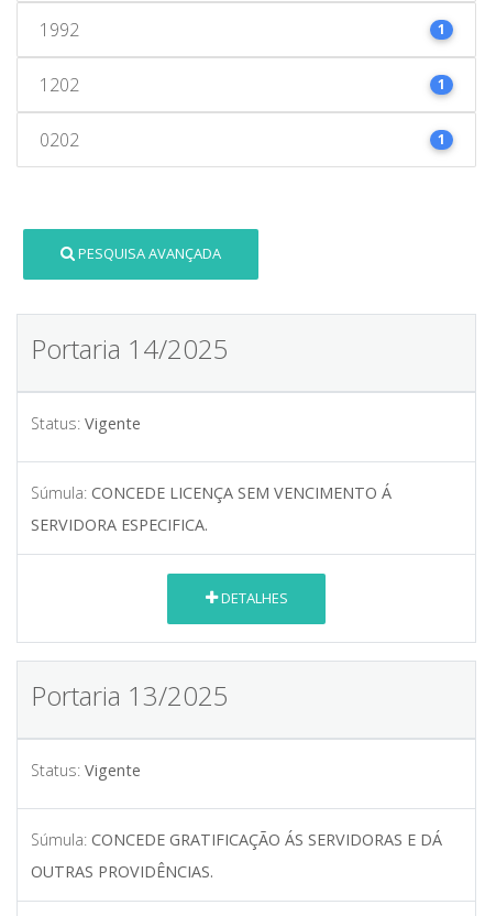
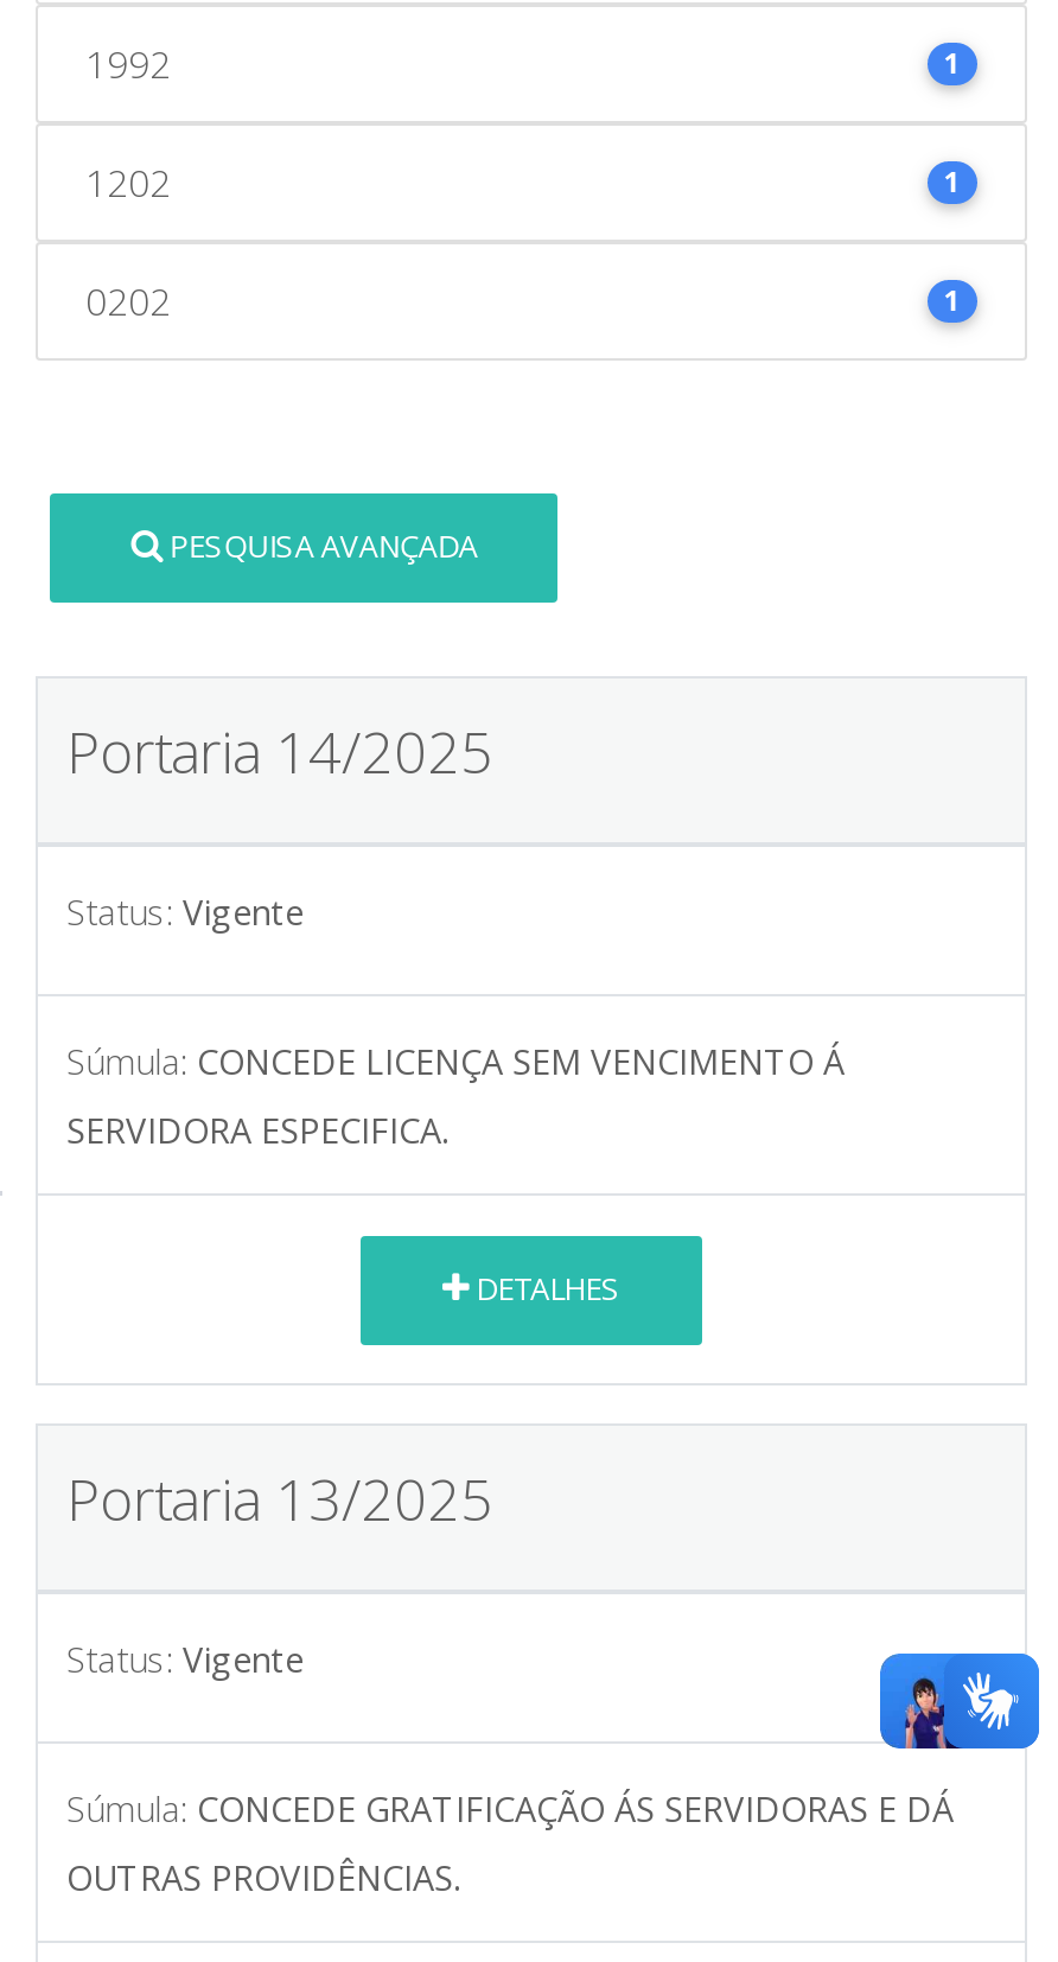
+ [image]
